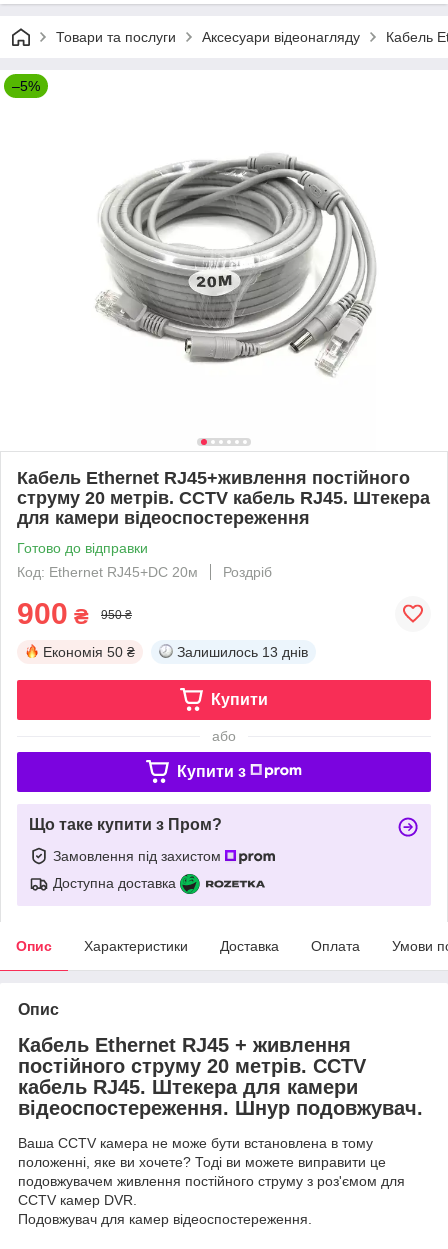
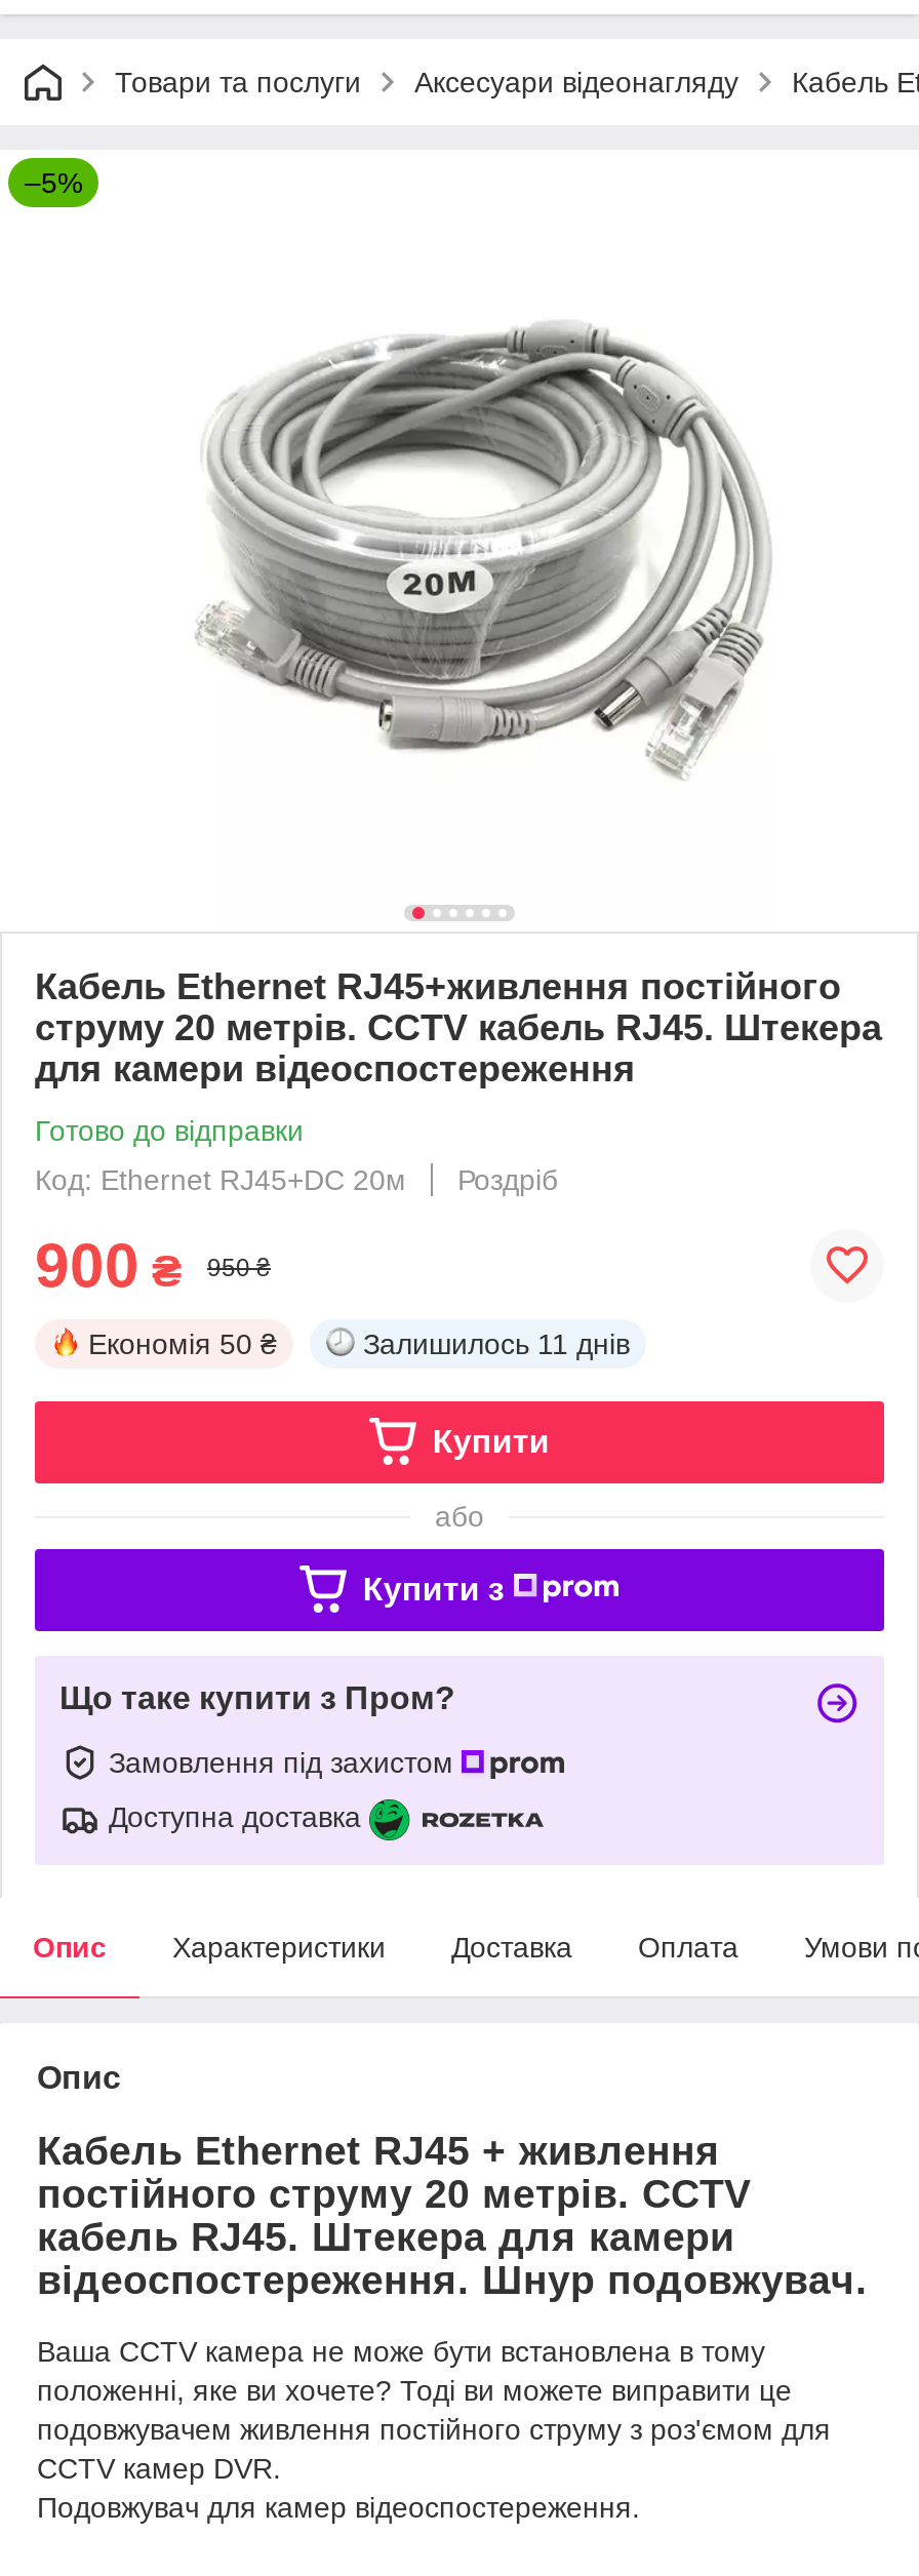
- Залишилось 13 днів
+ Залишилось 11 днів
